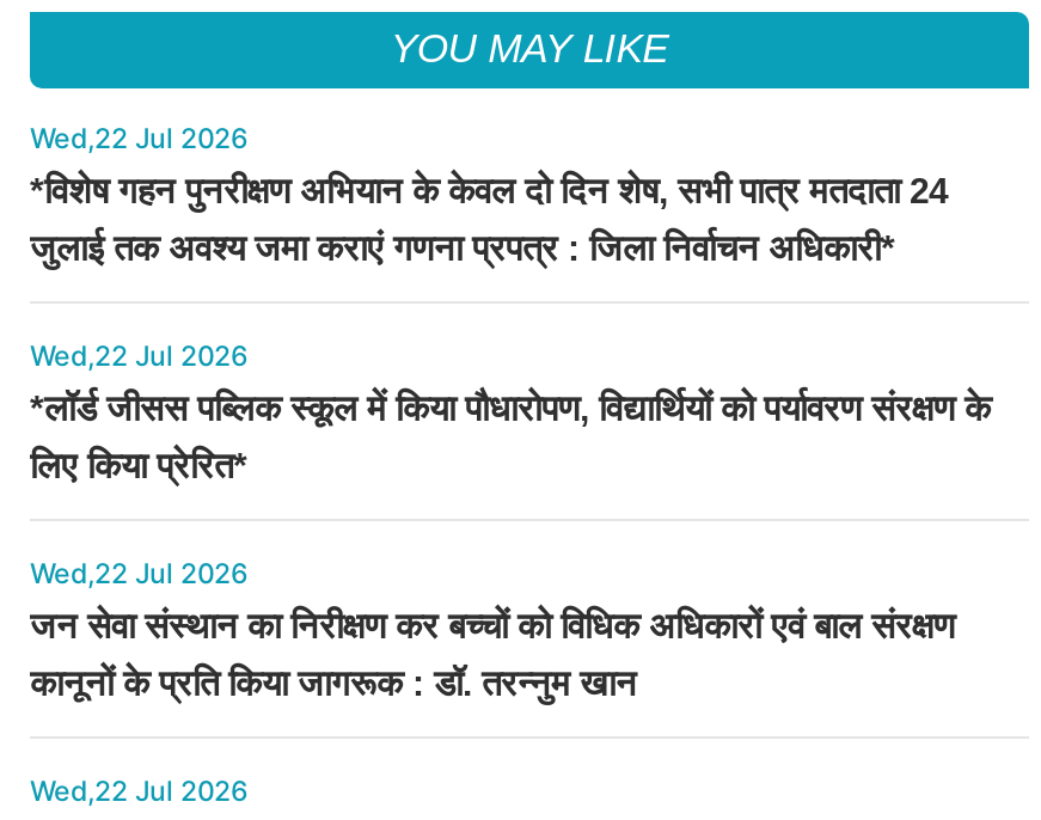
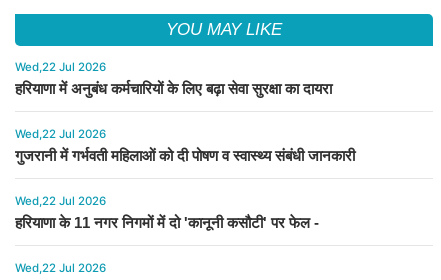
- *विशेष गहन पुनरीक्षण अभियान के केवल दो दिन शेष, सभी पात्र मतदाता 24
- जुलाई तक अवश्य जमा कराएं गणना प्रपत्र : जिला निर्वाचन अधिकारी*
+ हरियाणा में अनुबंध कर्मचारियों के लिए बढ़ा सेवा सुरक्षा का दायरा

- *लॉर्ड जीसस पब्लिक स्कूल में किया पौधारोपण, विद्यार्थियों को पर्यावरण संरक्षण के
- लिए किया प्रेरित*
+ गुजरानी में गर्भवती महिलाओं को दी पोषण व स्वास्थ्य संबंधी जानकारी

- जन सेवा संस्थान का निरीक्षण कर बच्चों को विधिक अधिकारों एवं बाल संरक्षण
- कानूनों के प्रति किया जागरूक : डॉ. तरन्नुम खान
+ हरियाणा के 11 नगर निगमों में दो 'कानूनी कसौटी' पर फेल -
